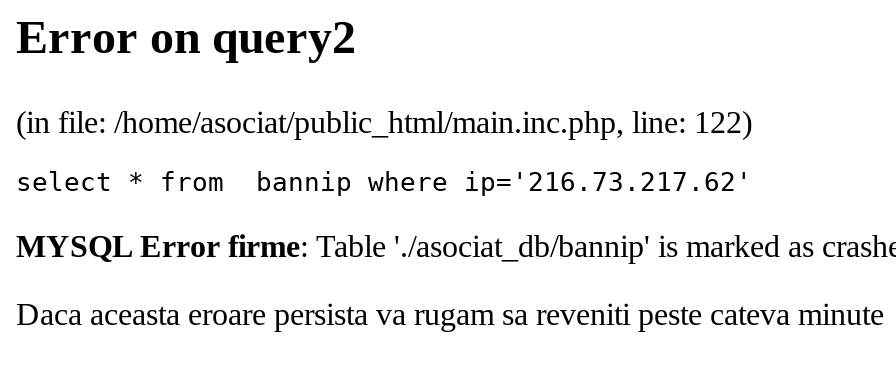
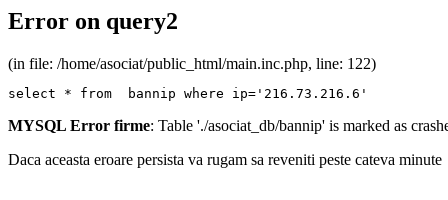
- select * from bannip where ip='216.73.217.62'
+ select * from bannip where ip='216.73.216.6'
